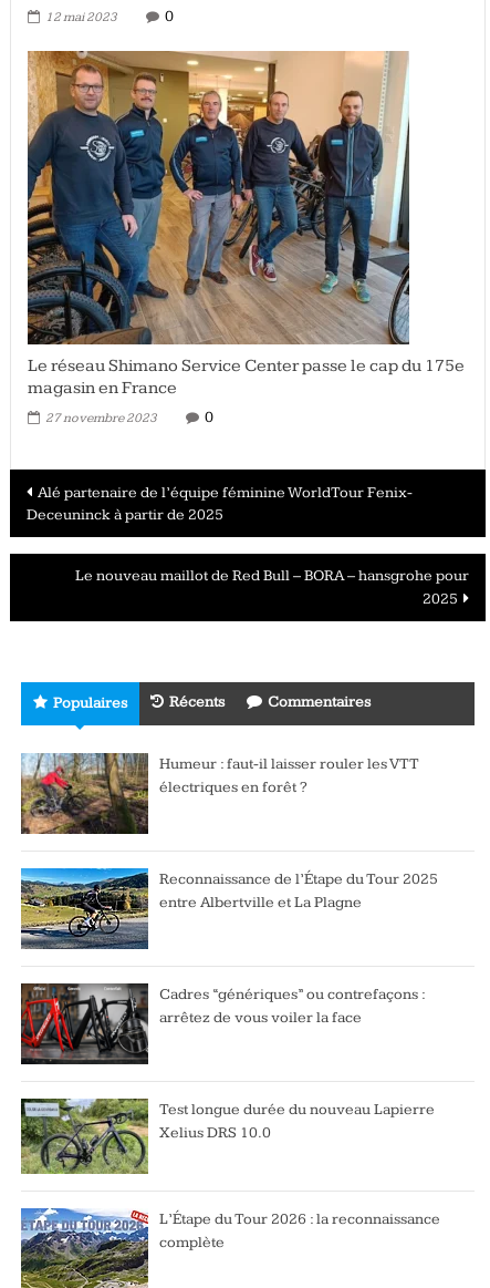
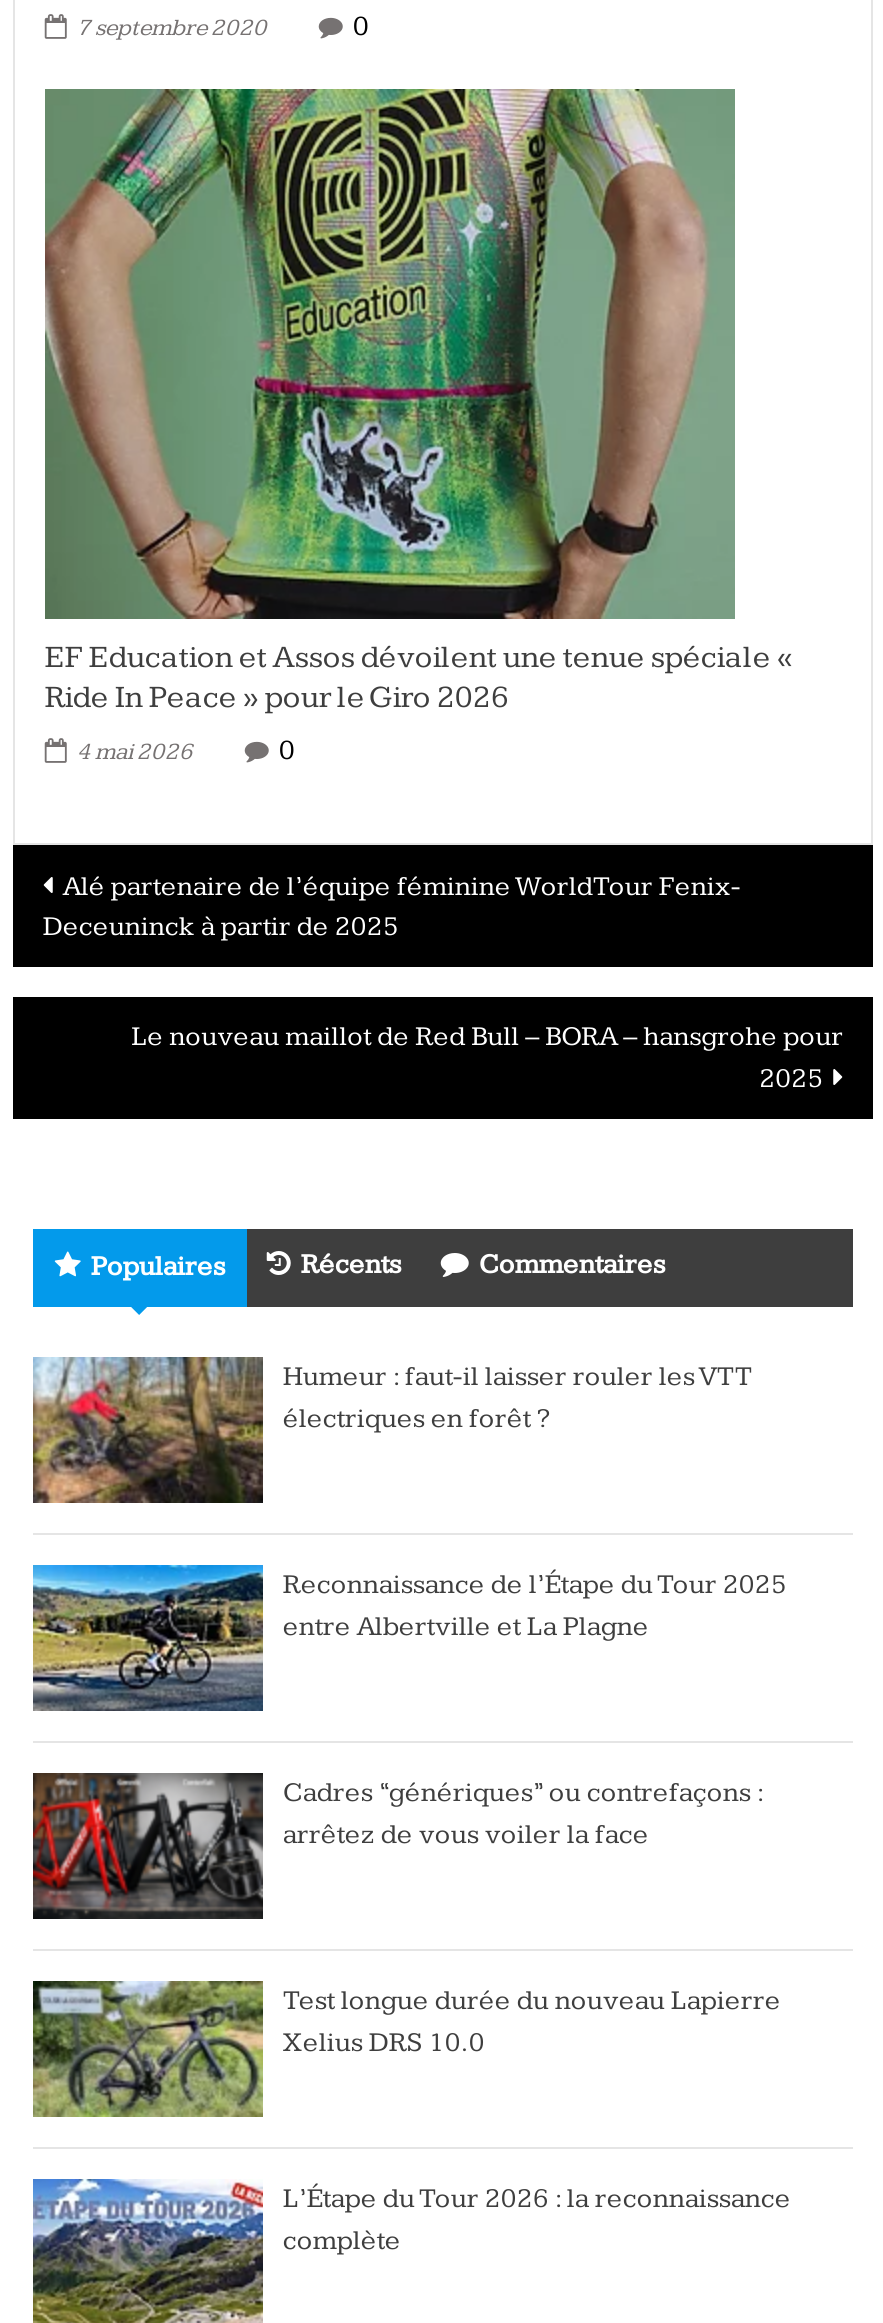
- 12 mai 2023
+ 7 septembre 2020

- [image]
- Le réseau Shimano Service Center passe le cap du 175e
- magasin en France
+ [image]
+ EF Education et Assos dévoilent une tenue spéciale «
+ Ride In Peace » pour le Giro 2026

- 27 novembre 2023
+ 4 mai 2026
